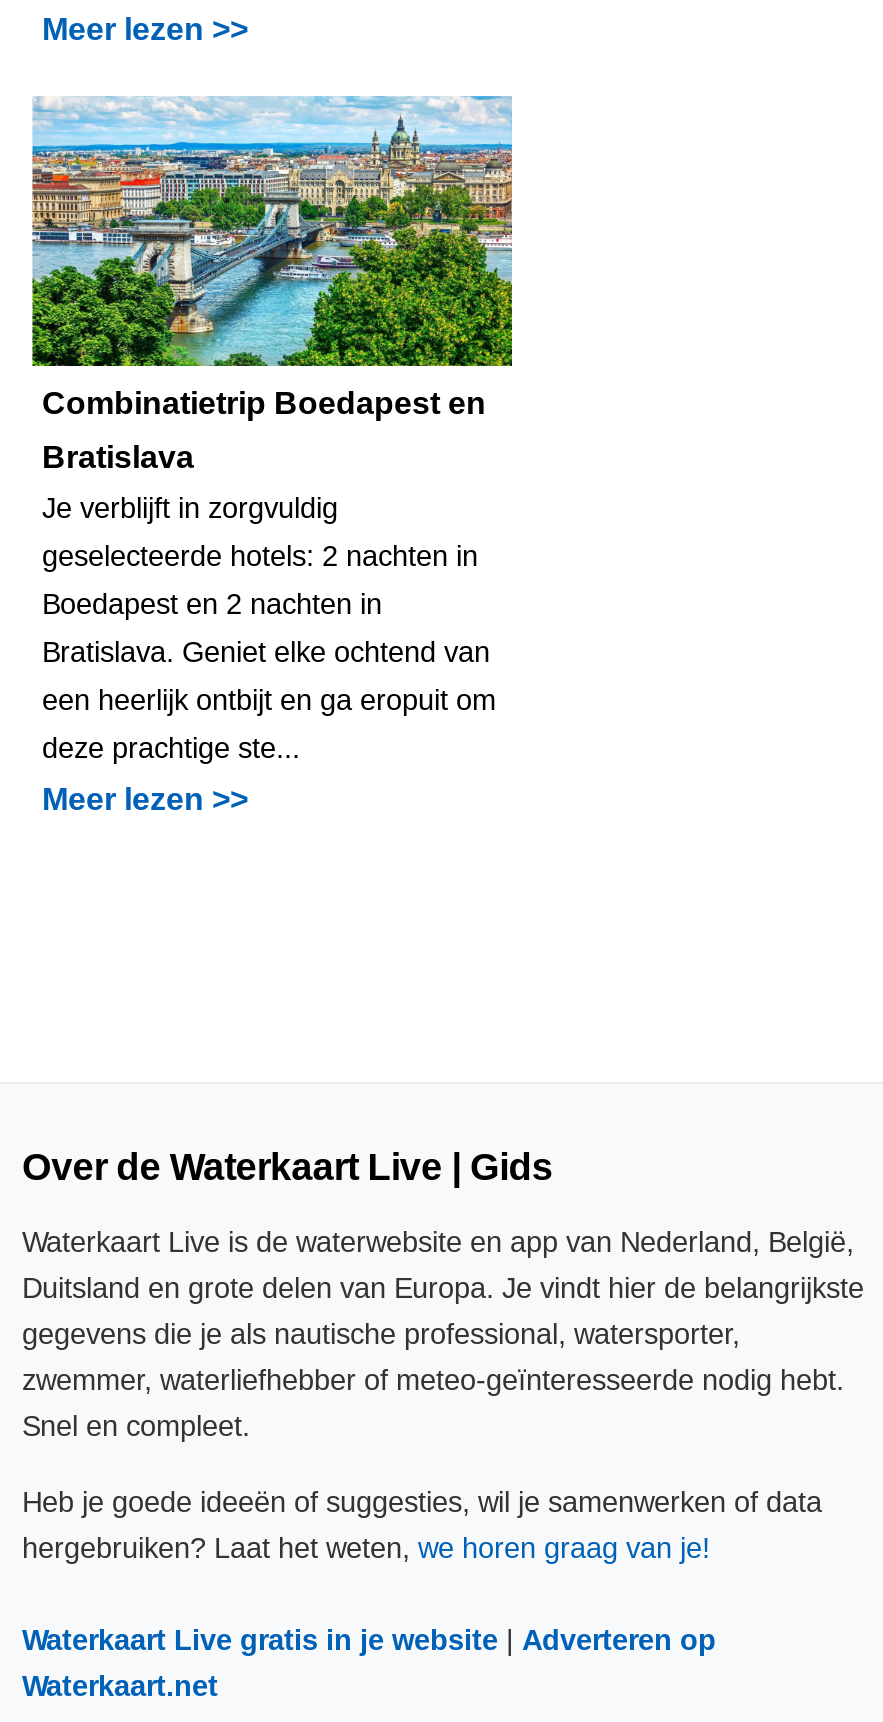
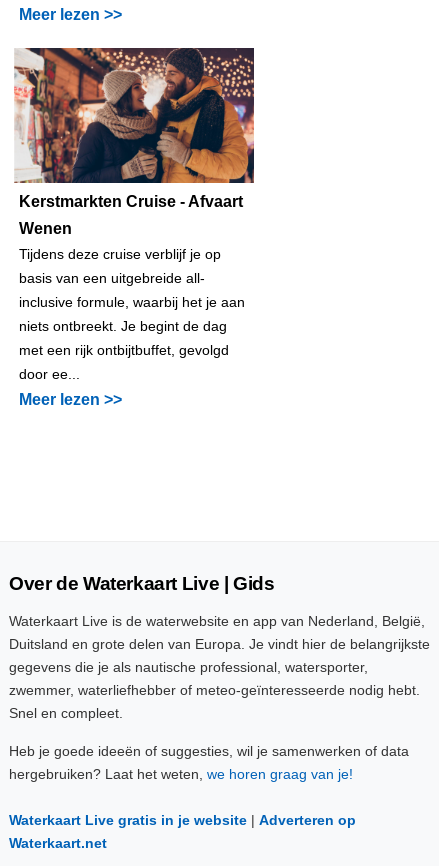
- [image]
- Combinatietrip Boedapest en
+ [image]
+ Kerstmarkten Cruise - Afvaart

- Bratislava
+ Wenen

- Je verblijft in zorgvuldig
+ Tijdens deze cruise verblijf je op

- geselecteerde hotels: 2 nachten in
+ basis van een uitgebreide all-

- Boedapest en 2 nachten in
+ inclusive formule, waarbij het je aan

- Bratislava. Geniet elke ochtend van
+ niets ontbreekt. Je begint de dag

- een heerlijk ontbijt en ga eropuit om
+ met een rijk ontbijtbuffet, gevolgd

- deze prachtige ste...
+ door ee...
